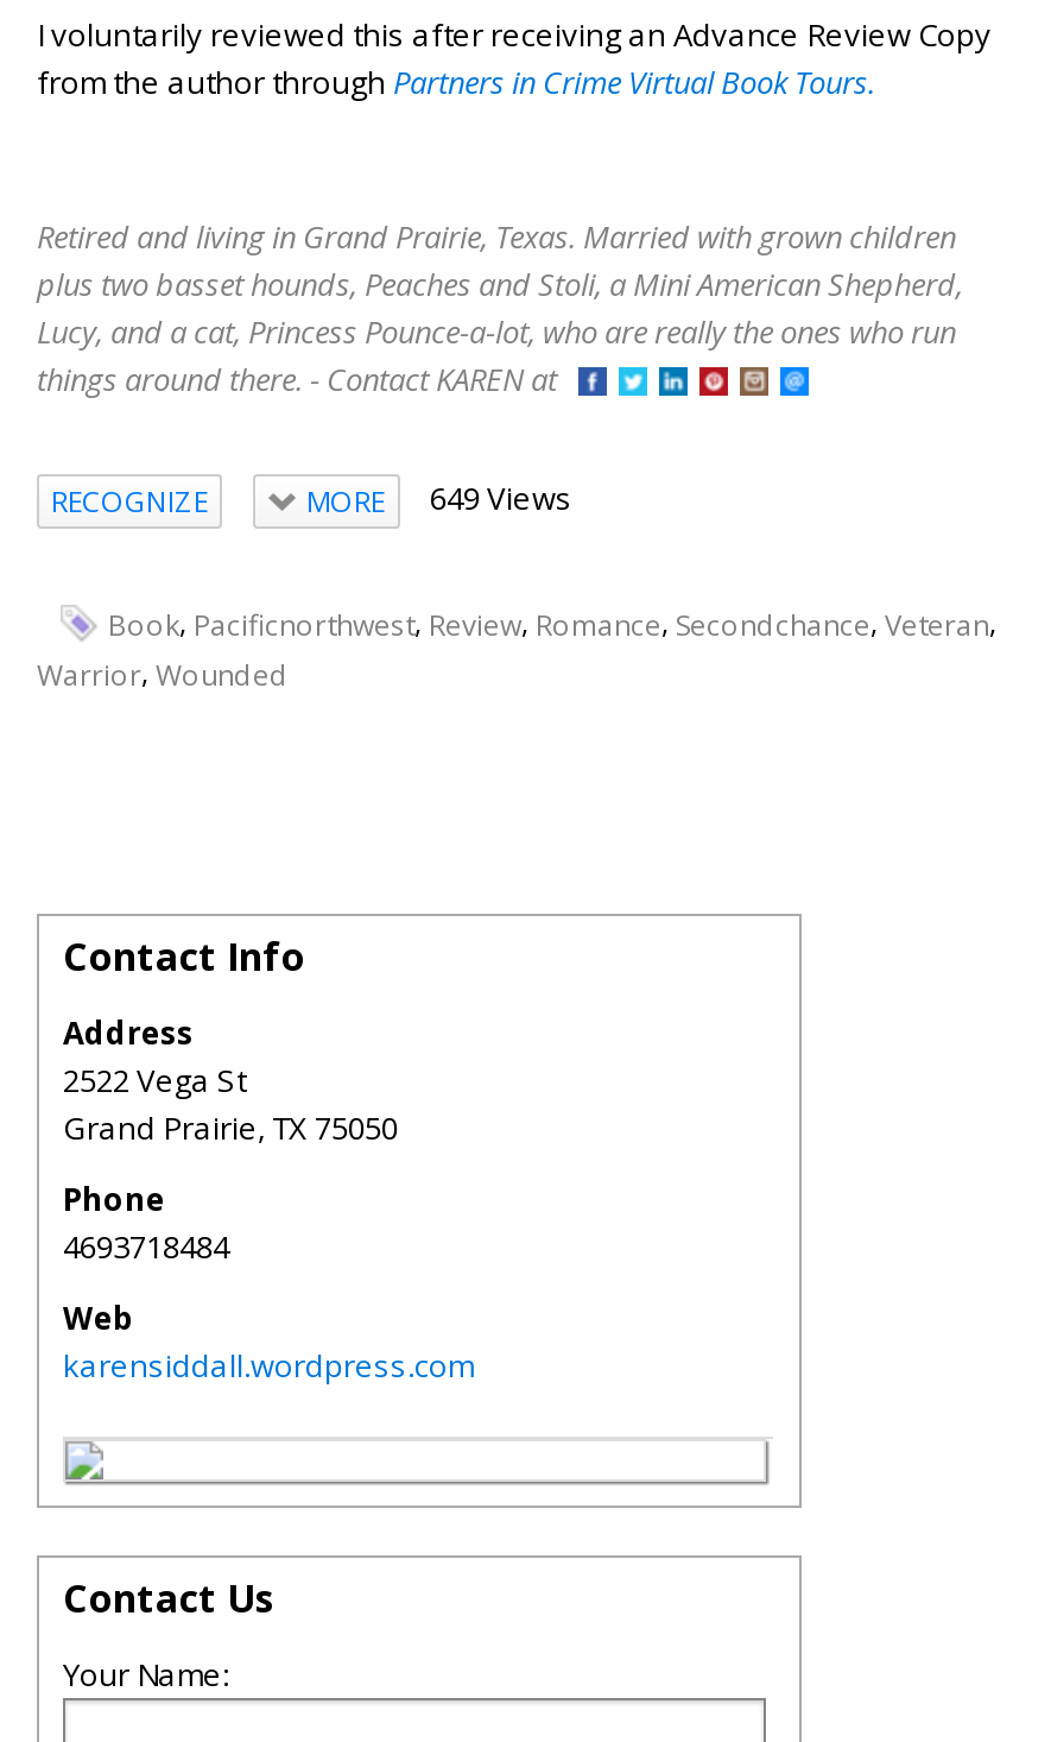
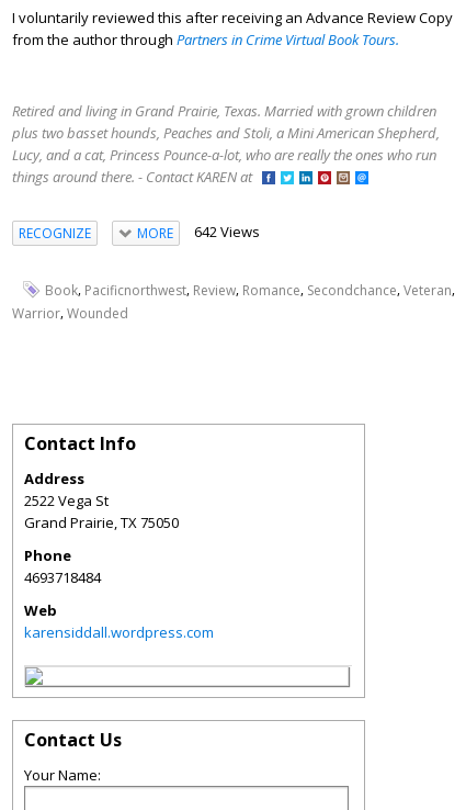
- MORE 649 Views
+ MORE 642 Views
